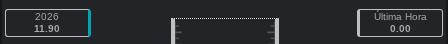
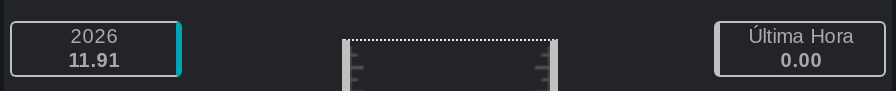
- 11.90
+ 11.91
